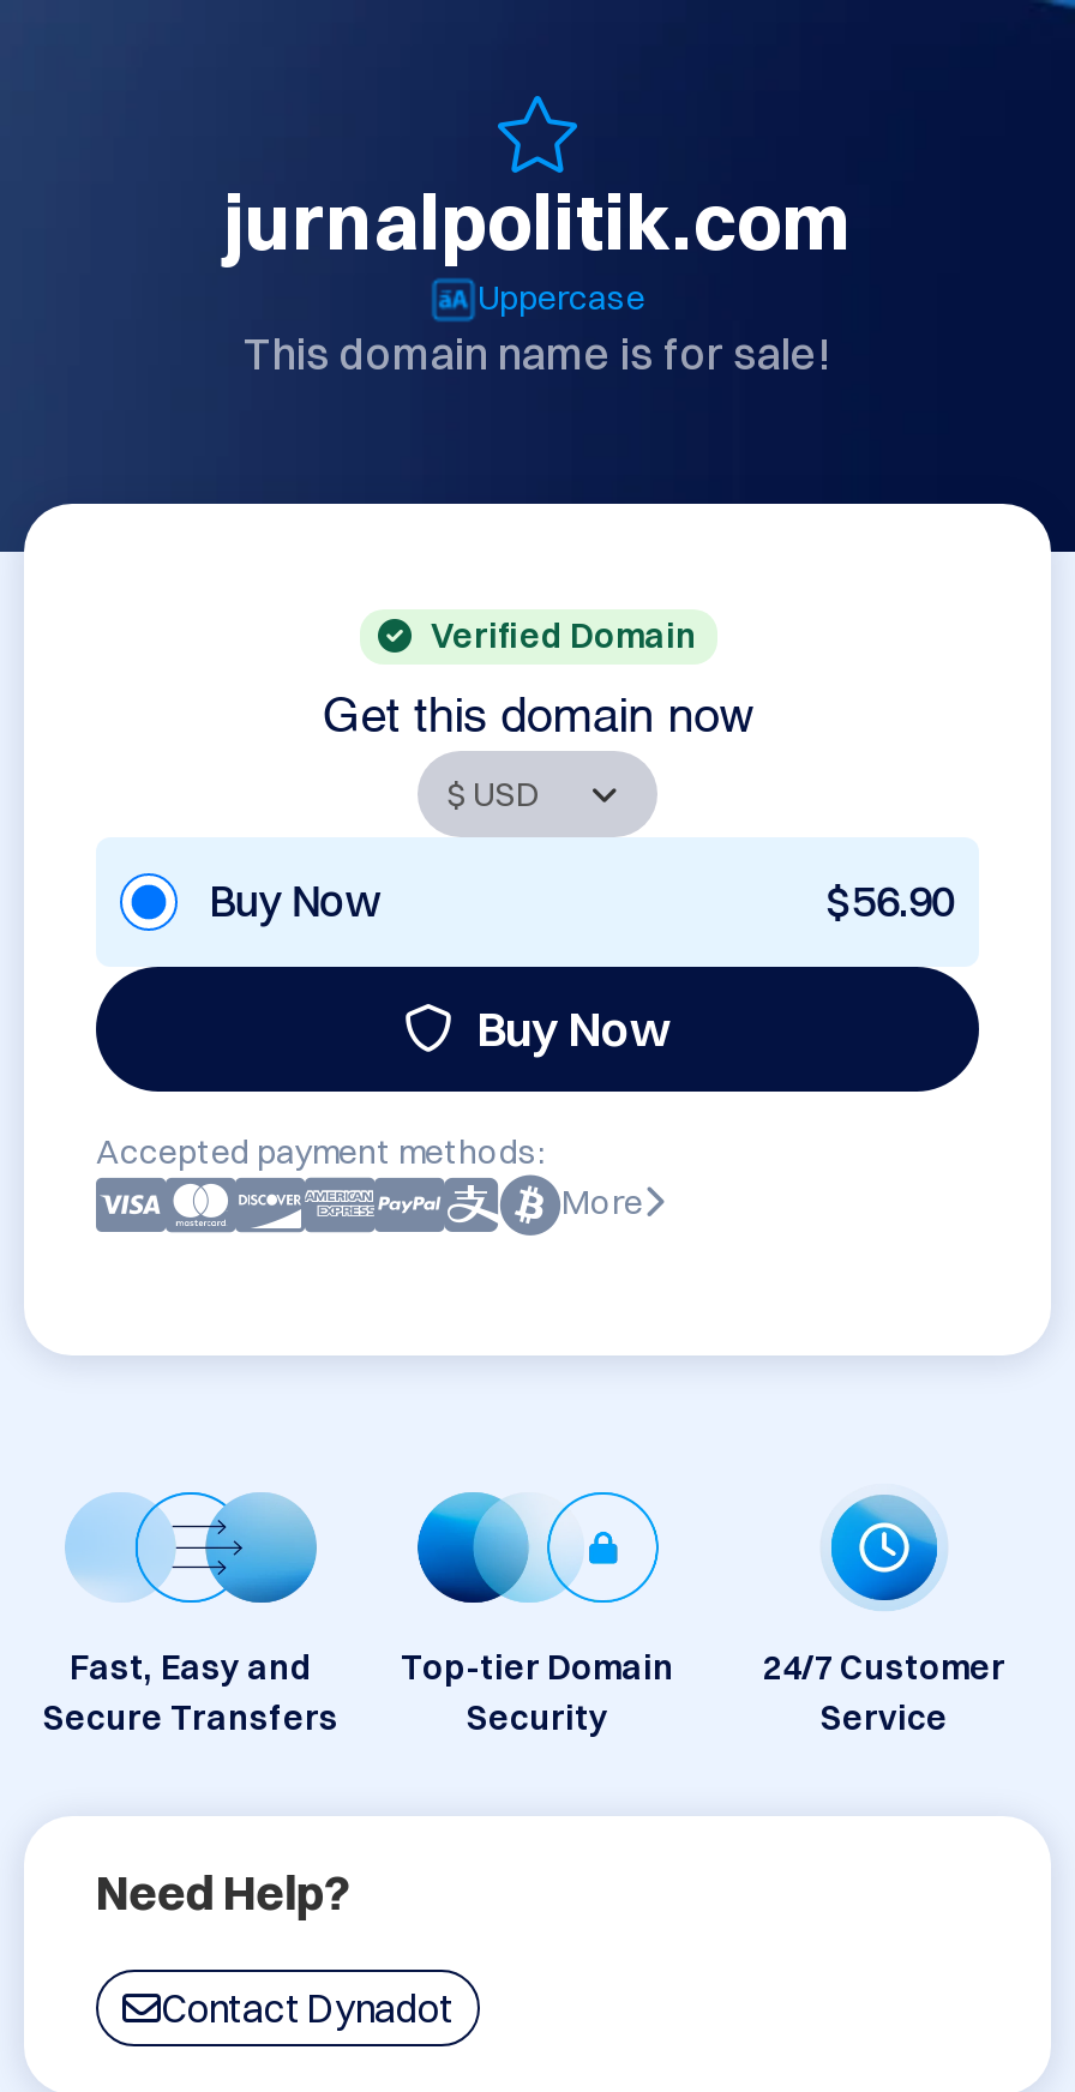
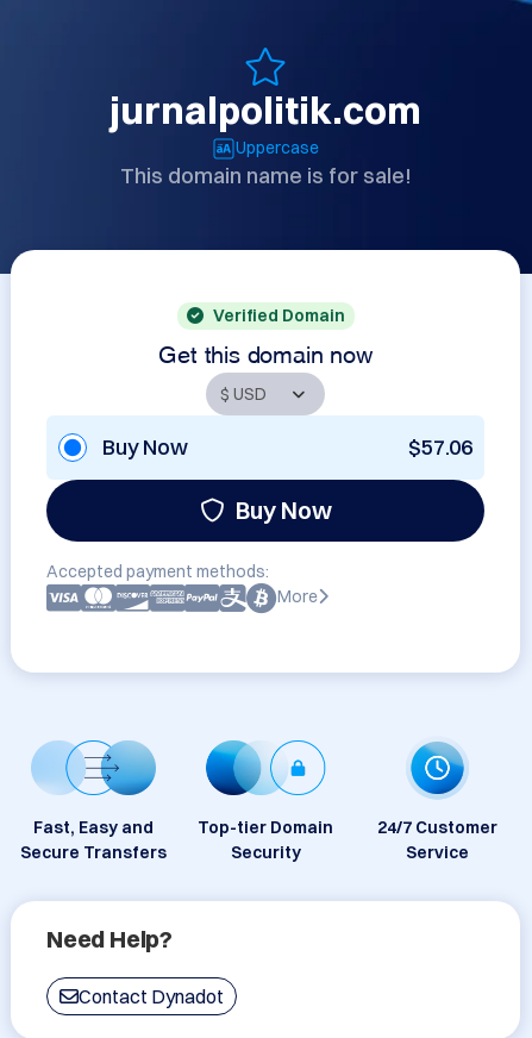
- $56.90
+ $57.06
